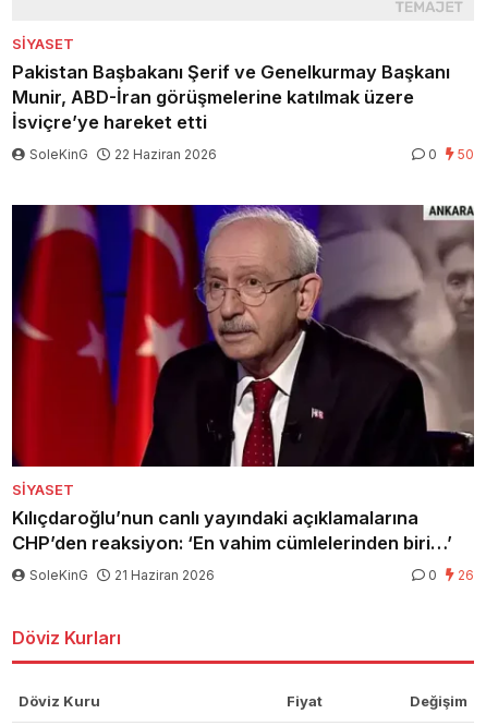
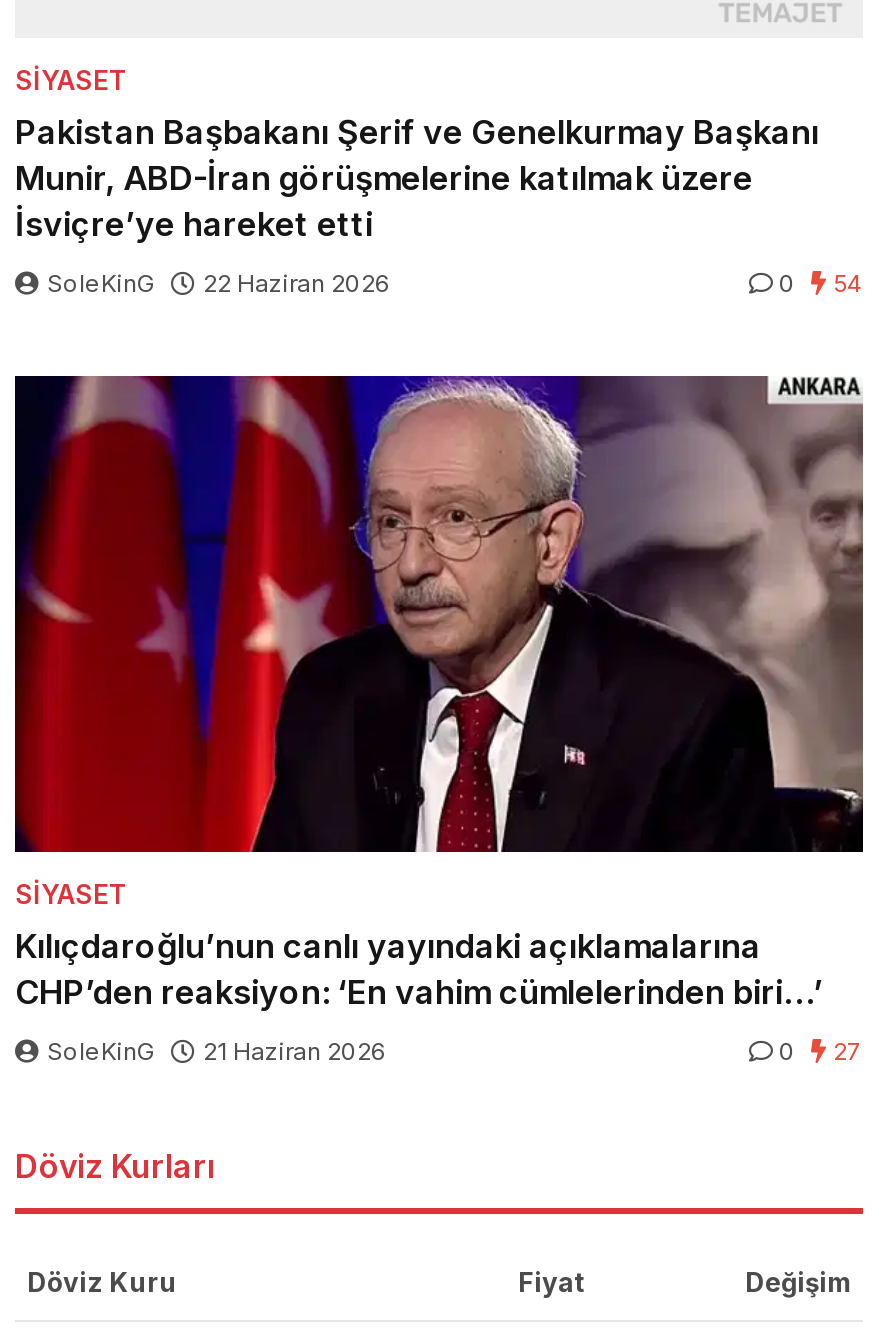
- 0 50
+ 0 54

- 0 26
+ 0 27
